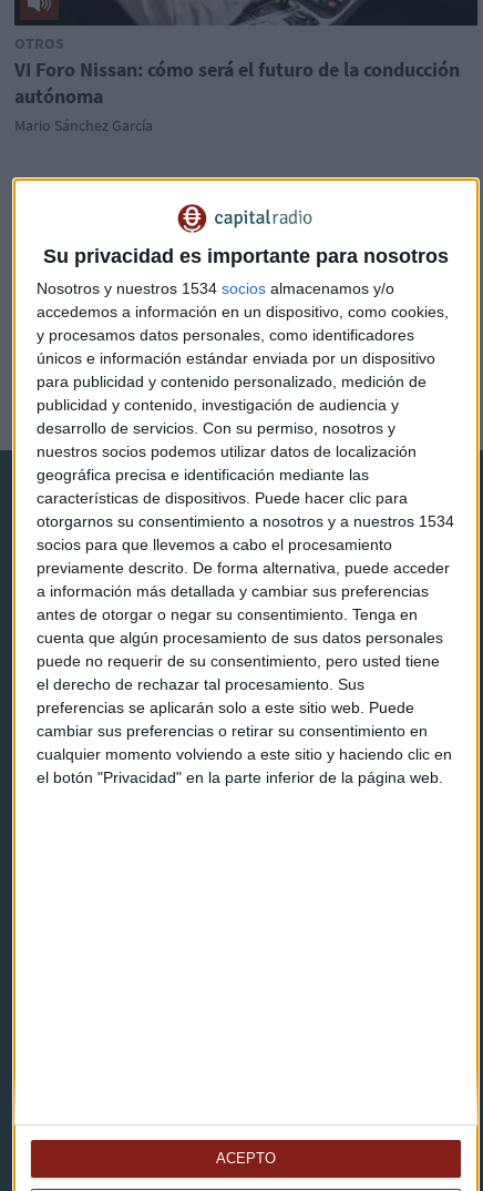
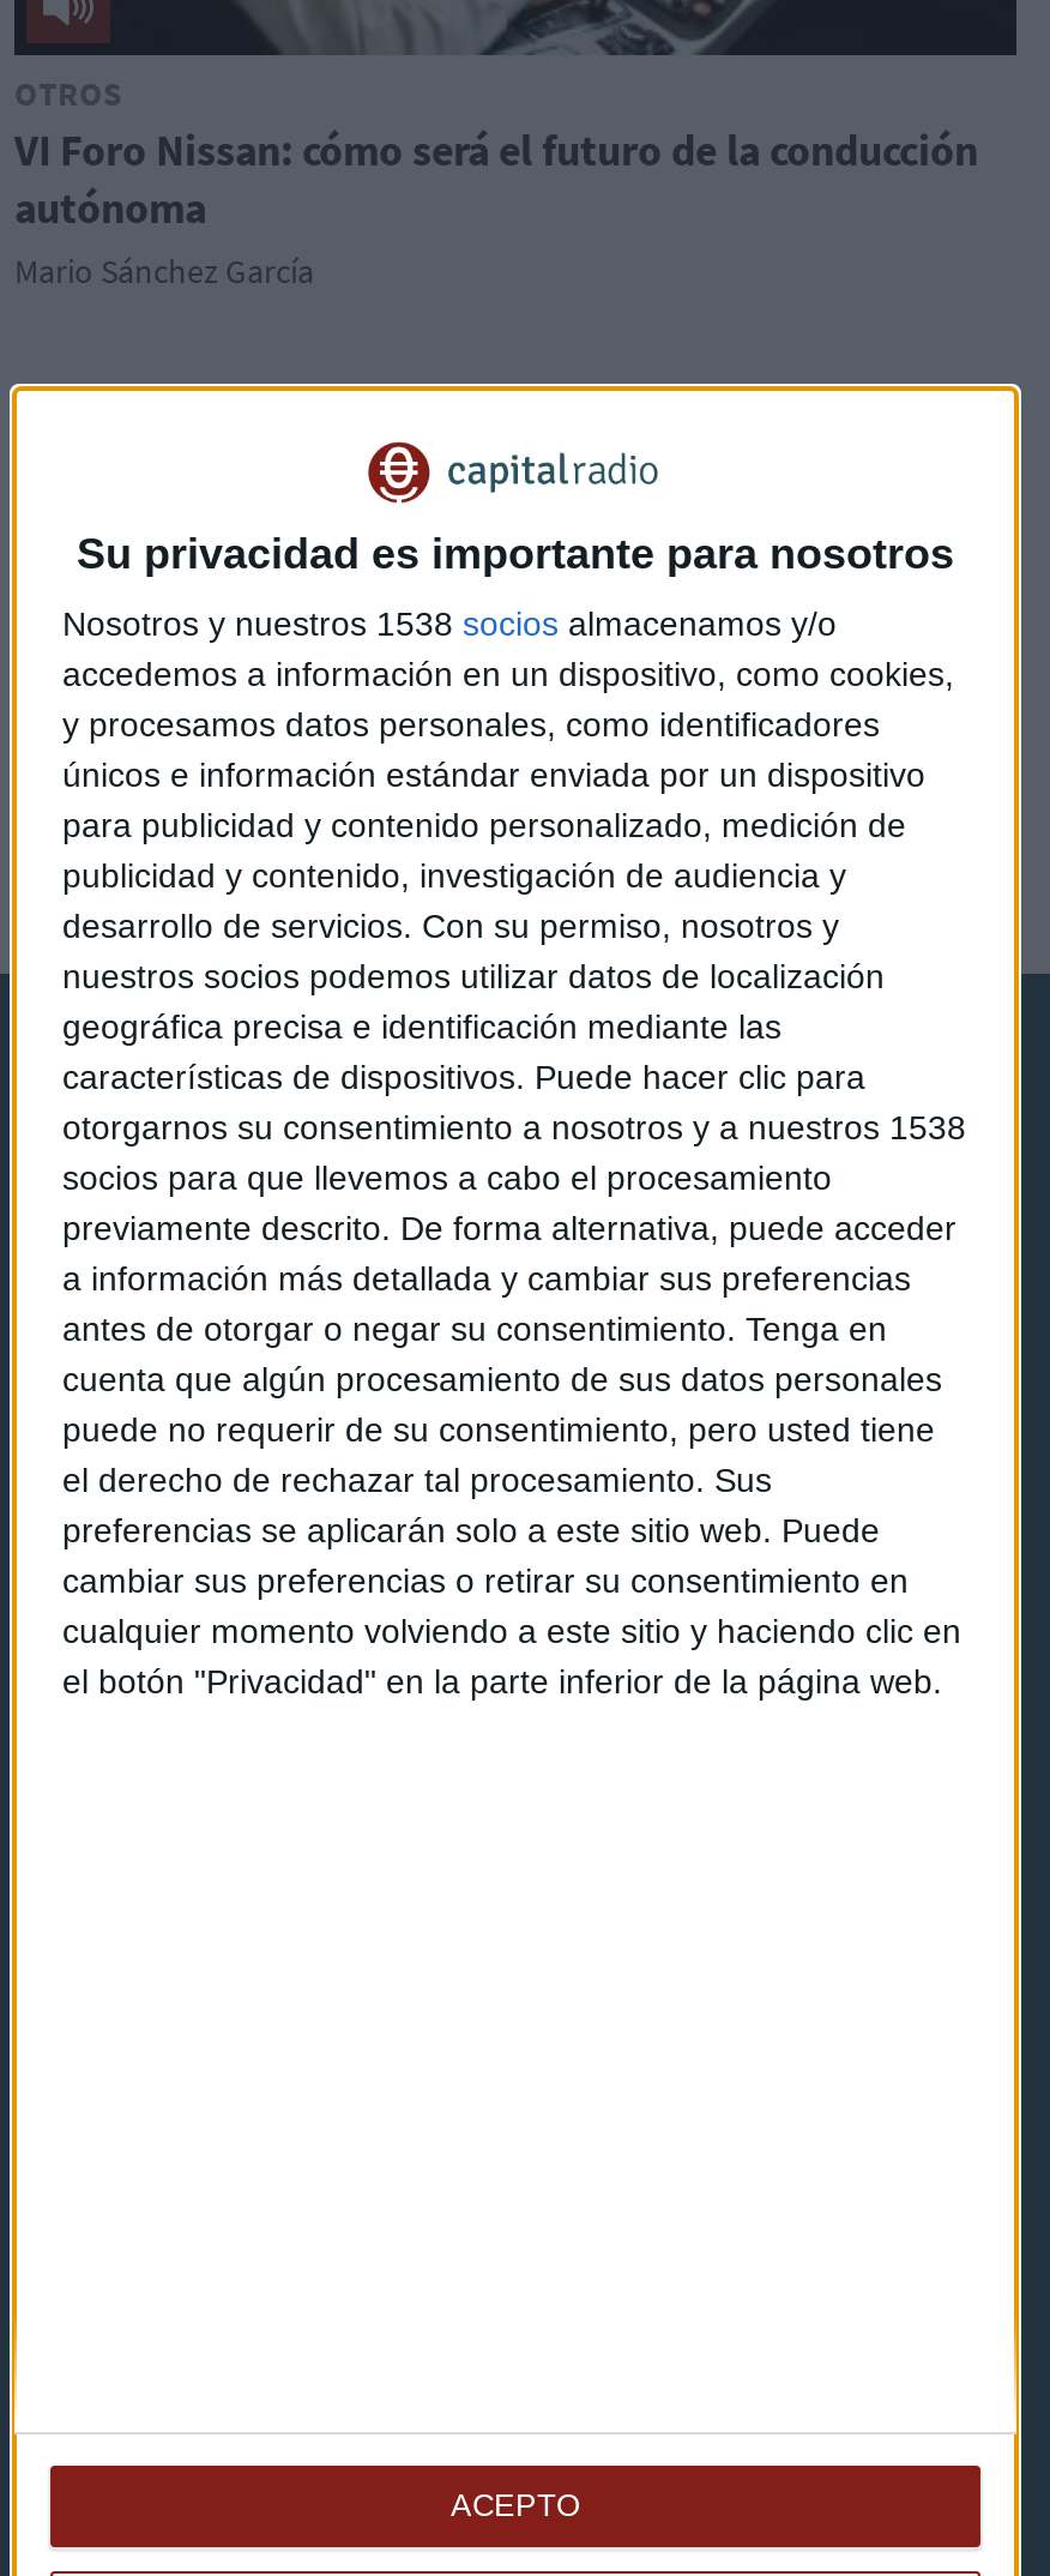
- Nosotros y nuestros 1534 socios almacenamos y/o
+ Nosotros y nuestros 1538 socios almacenamos y/o

- otorgarnos su consentimiento a nosotros y a nuestros 1534
+ otorgarnos su consentimiento a nosotros y a nuestros 1538
